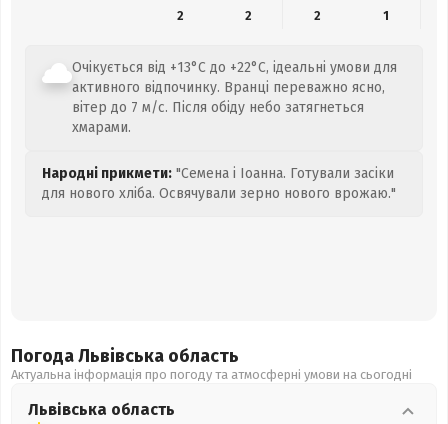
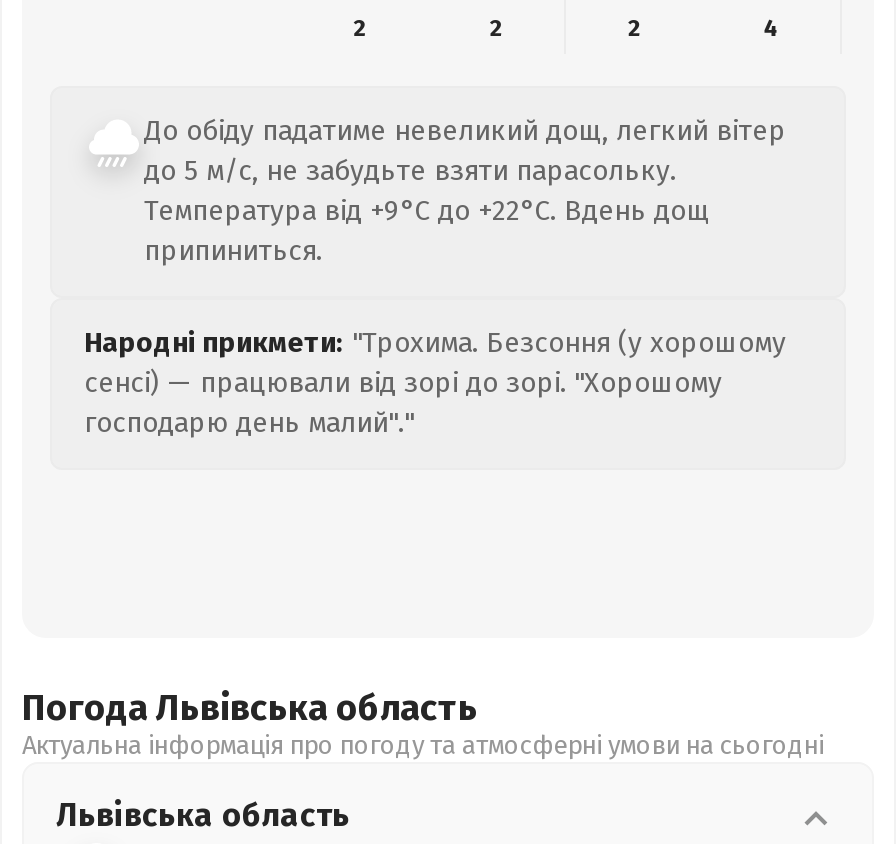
- 1
+ 4

- Очікується від +13°C до +22°C, ідеальні умови для
- активного відпочинку. Вранці переважно ясно,
- вітер до 7 м/с. Після обіду небо затягнеться
- хмарами.
+ До обіду падатиме невеликий дощ, легкий вітер
+ до 5 м/с, не забудьте взяти парасольку.
+ Температура від +9°C до +22°C. Вдень дощ
+ припиниться.

- Народні прикмети: "Семена і Іоанна. Готували засіки
- для нового хліба. Освячували зерно нового врожаю."
+ Народні прикмети: "Трохима. Безсоння (у хорошому
+ сенсі) — працювали від зорі до зорі. "Хорошому
+ господарю день малий"."
